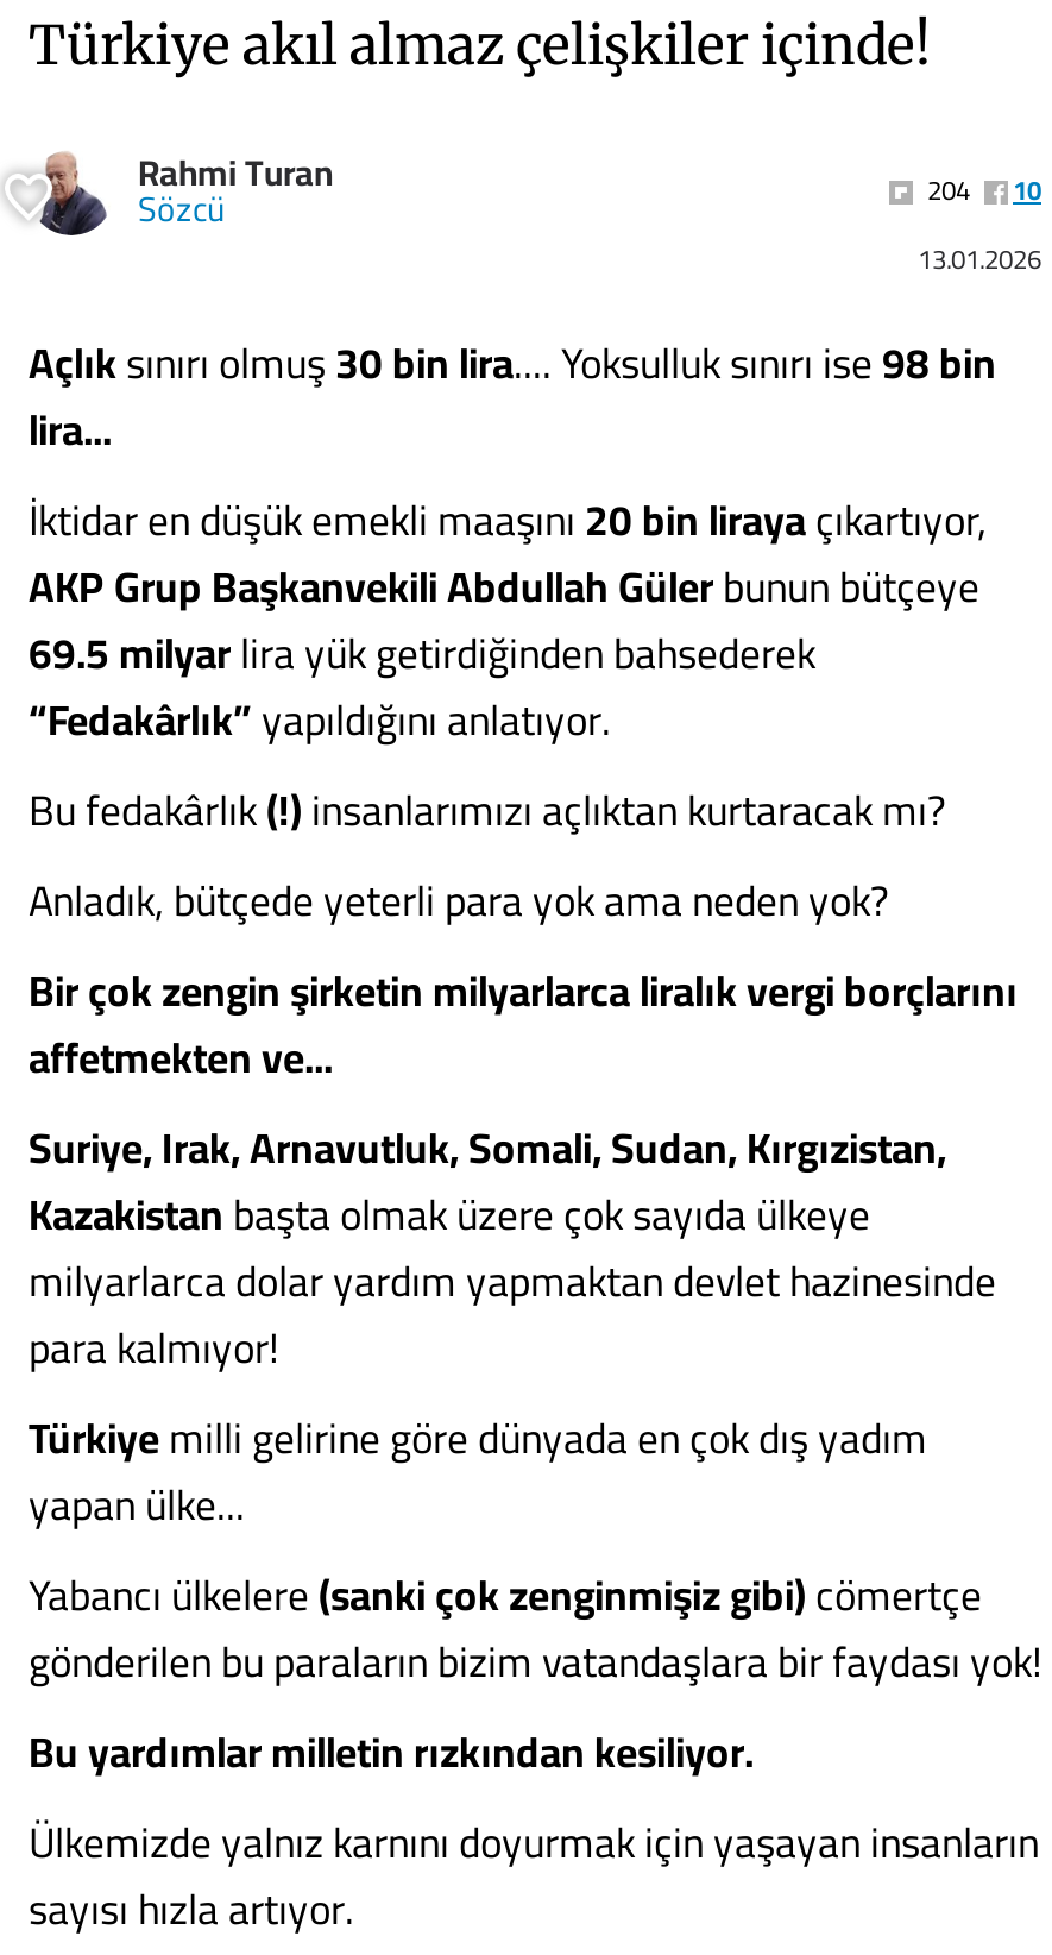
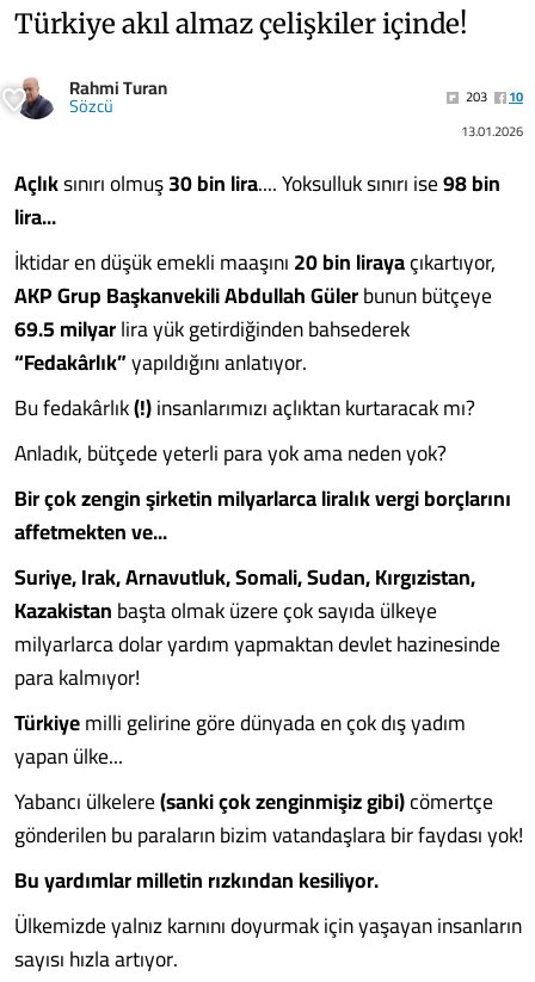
- 204 10
+ 203 10
